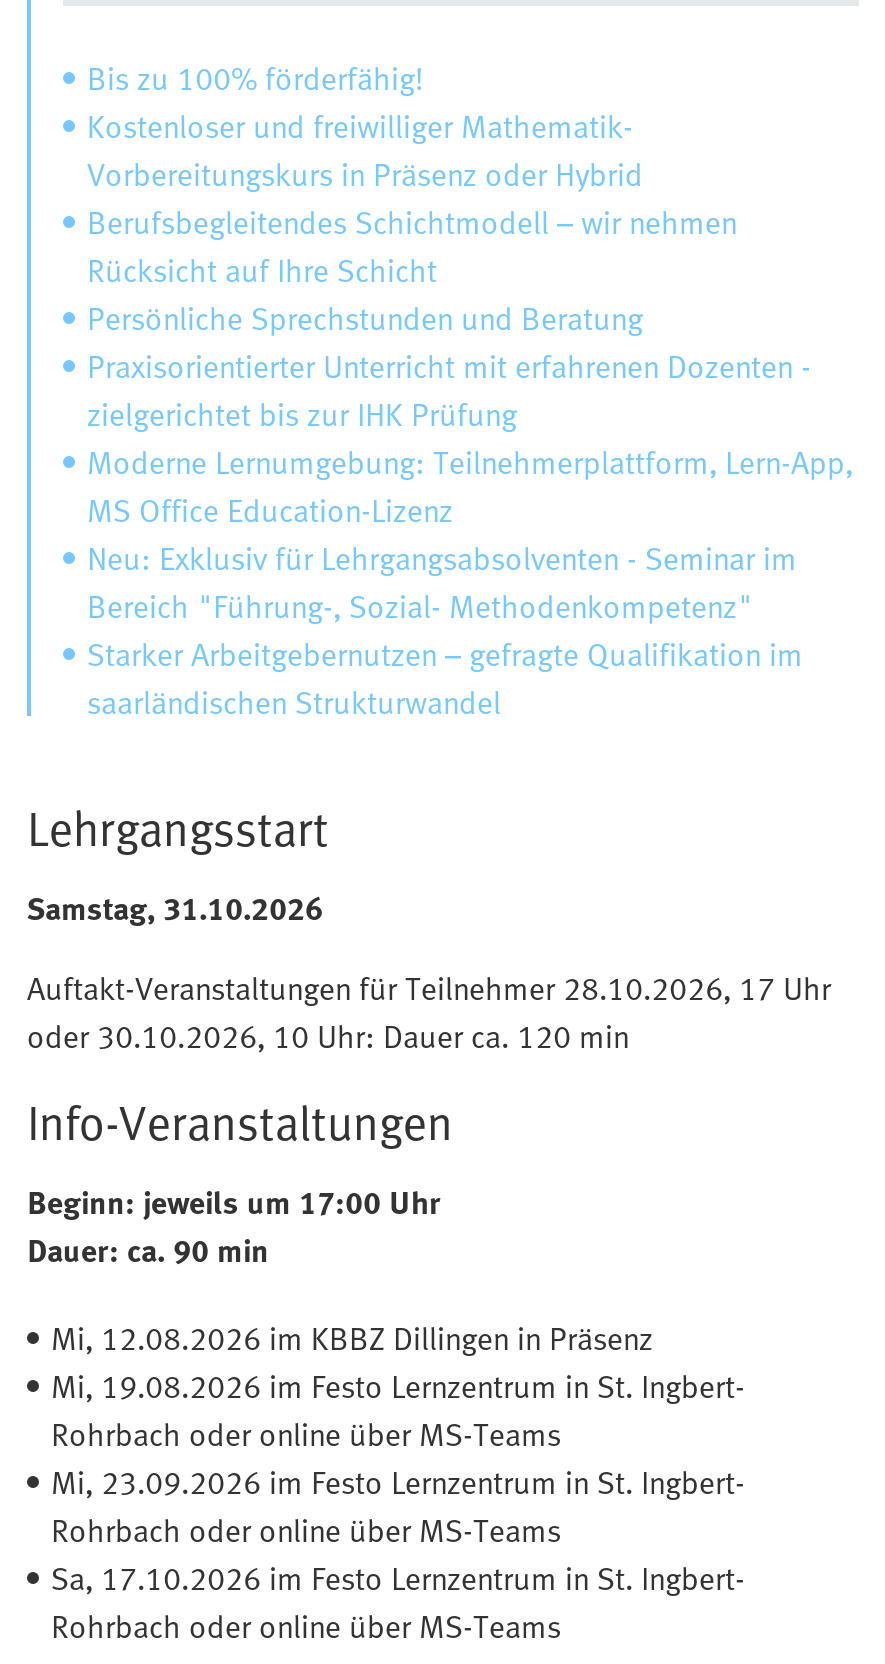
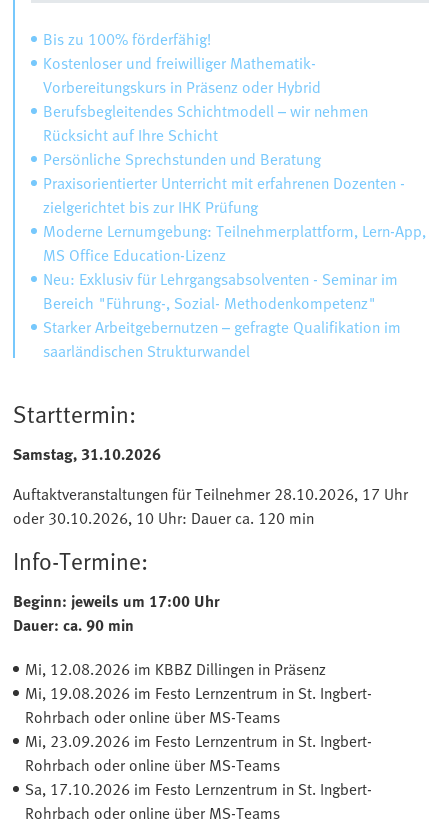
- Lehrgangsstart
+ Starttermin:

- Auftakt-Veranstaltungen für Teilnehmer 28.10.2026, 17 Uhr
+ Auftaktveranstaltungen für Teilnehmer 28.10.2026, 17 Uhr

- Info-Veranstaltungen
+ Info-Termine:
